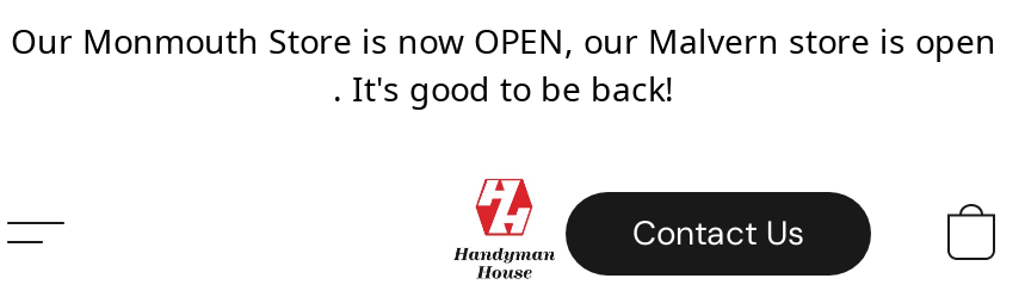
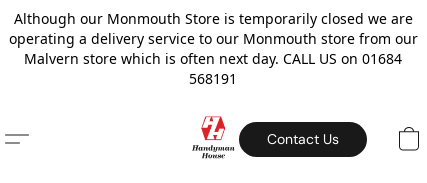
- Our Monmouth Store is now OPEN, our Malvern store is open
- . It's good to be back!
+ Although our Monmouth Store is temporarily closed we are
+ operating a delivery service to our Monmouth store from our
+ Malvern store which is often next day. CALL US on 01684
+ 568191
